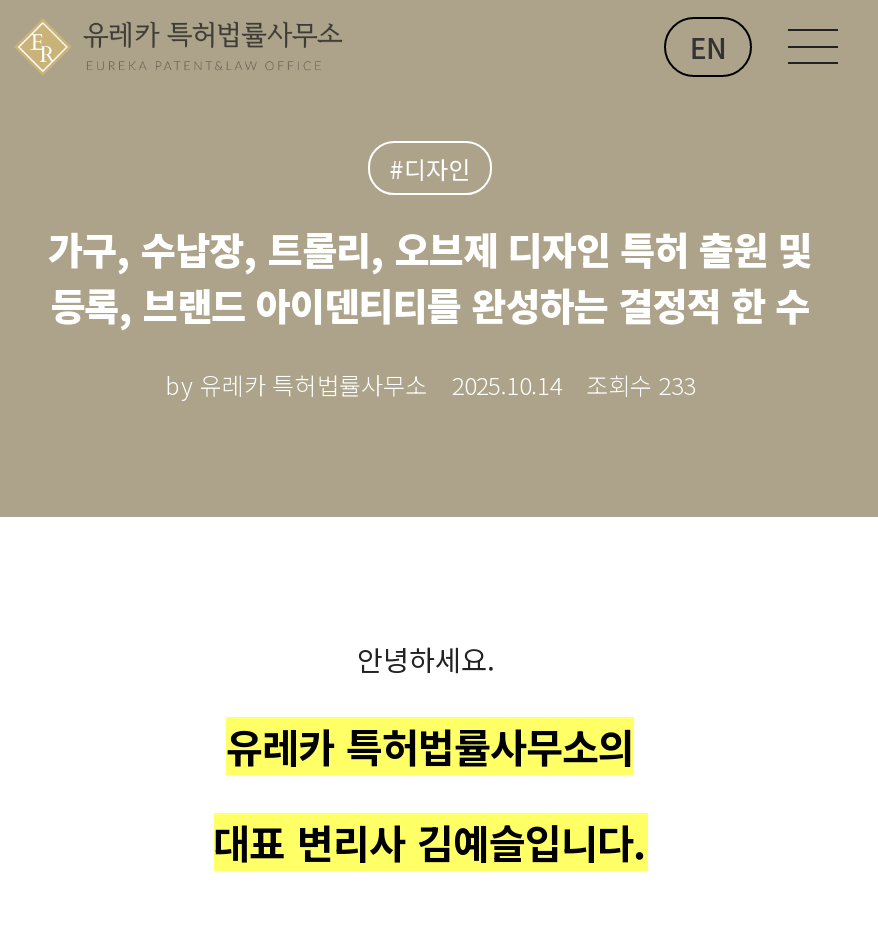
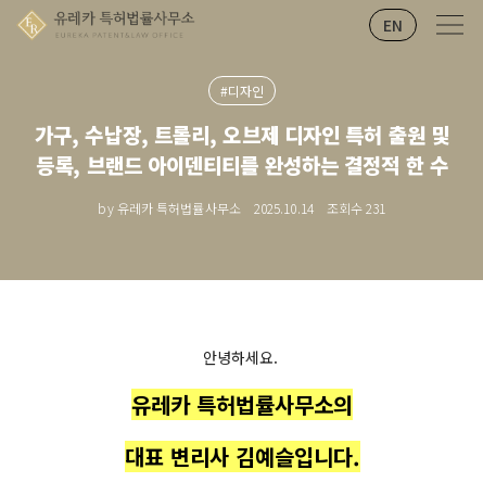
- by 유레카 특허법률사무소 2025.10.14 조회수 233
+ by 유레카 특허법률사무소 2025.10.14 조회수 231
